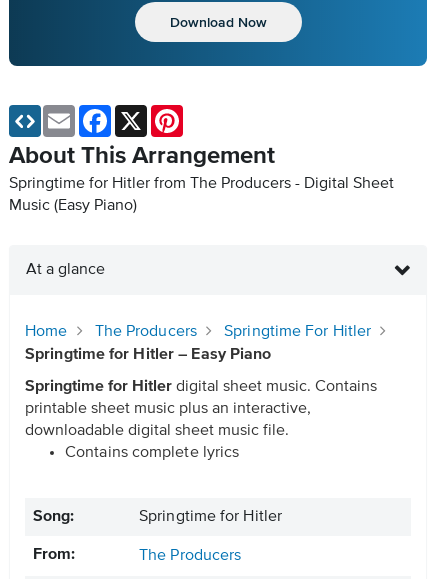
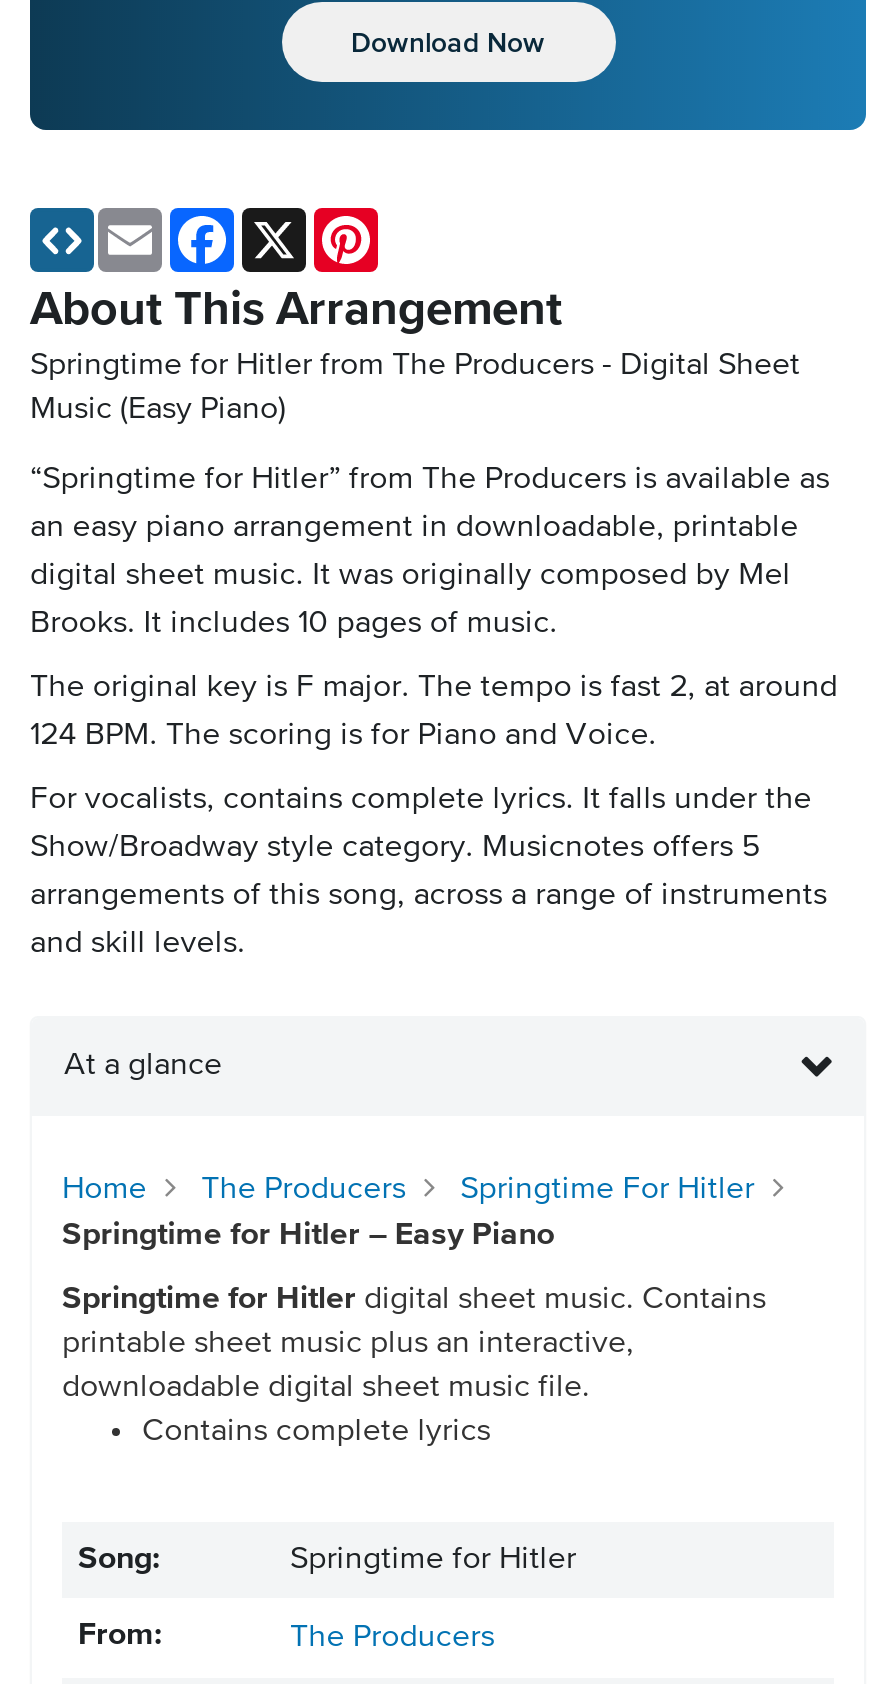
+ “Springtime for Hitler” from The Producers is available as
+ an easy piano arrangement in downloadable, printable
+ digital sheet music. It was originally composed by Mel
+ Brooks. It includes 10 pages of music.
+ The original key is F major. The tempo is fast 2, at around
+ 124 BPM. The scoring is for Piano and Voice.
+ For vocalists, contains complete lyrics. It falls under the
+ Show/Broadway style category. Musicnotes offers 5
+ arrangements of this song, across a range of instruments
+ and skill levels.
